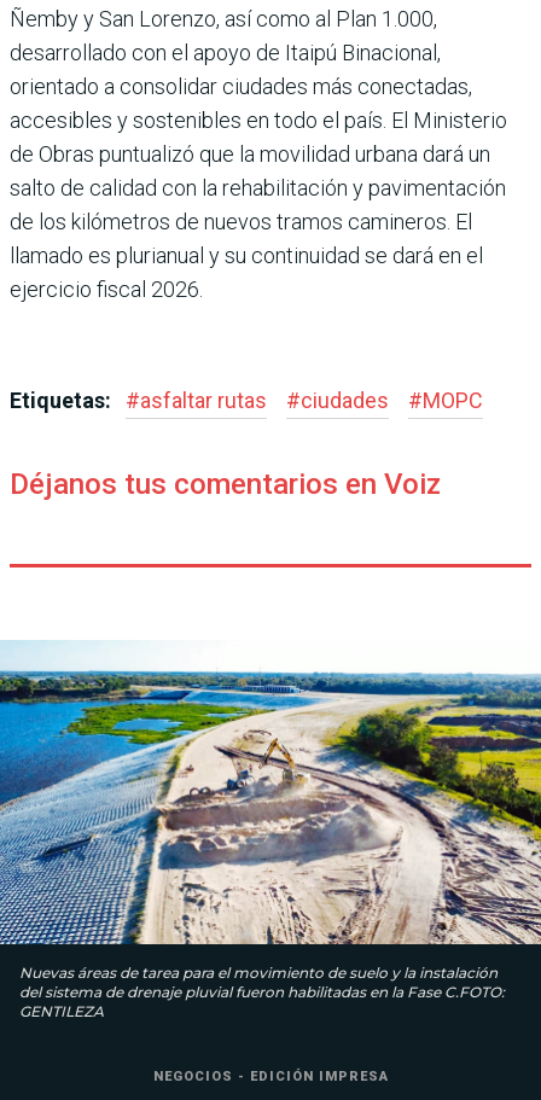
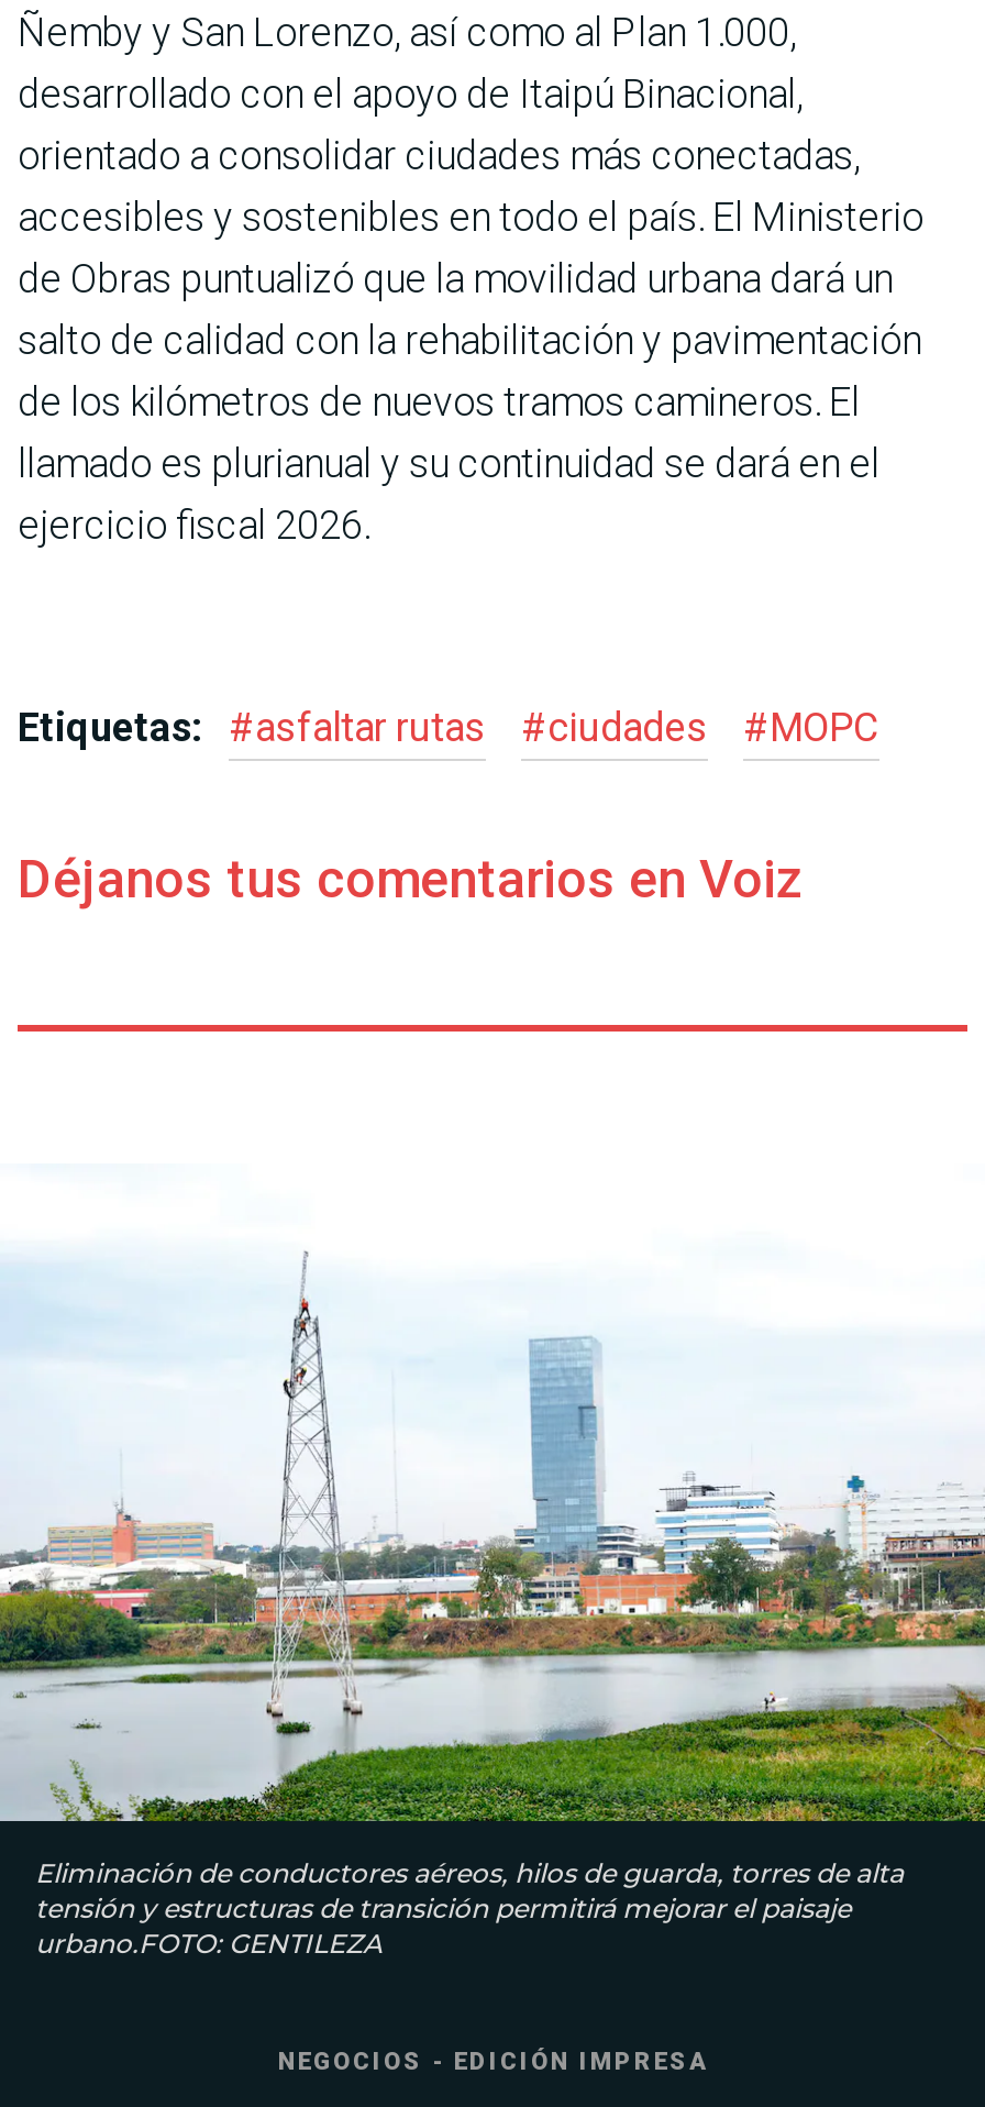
- [image]
- Nuevas áreas de tarea para el movimiento de suelo y la instalación
- del sistema de drenaje pluvial fueron habilitadas en la Fase C.FOTO:
- GENTILEZA
+ [image]
+ Eliminación de conductores aéreos, hilos de guarda, torres de alta
+ tensión y estructuras de transición permitirá mejorar el paisaje
+ urbano.FOTO: GENTILEZA
